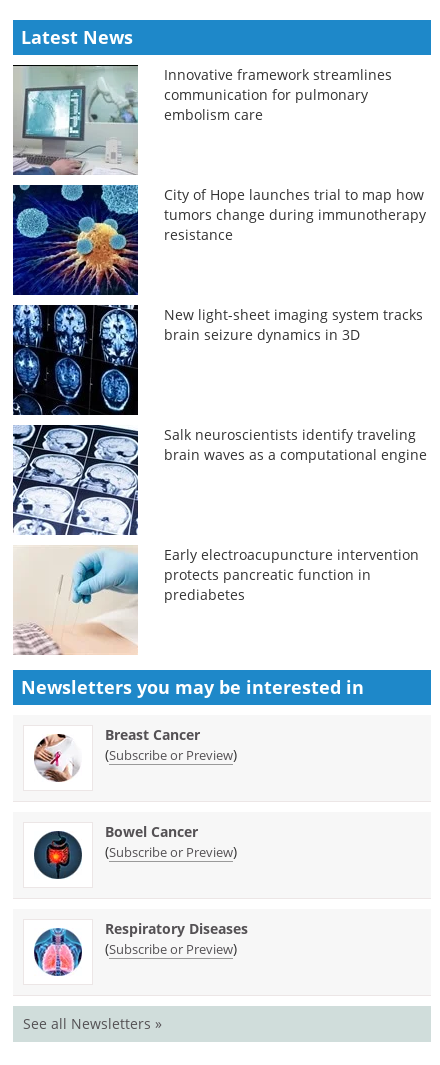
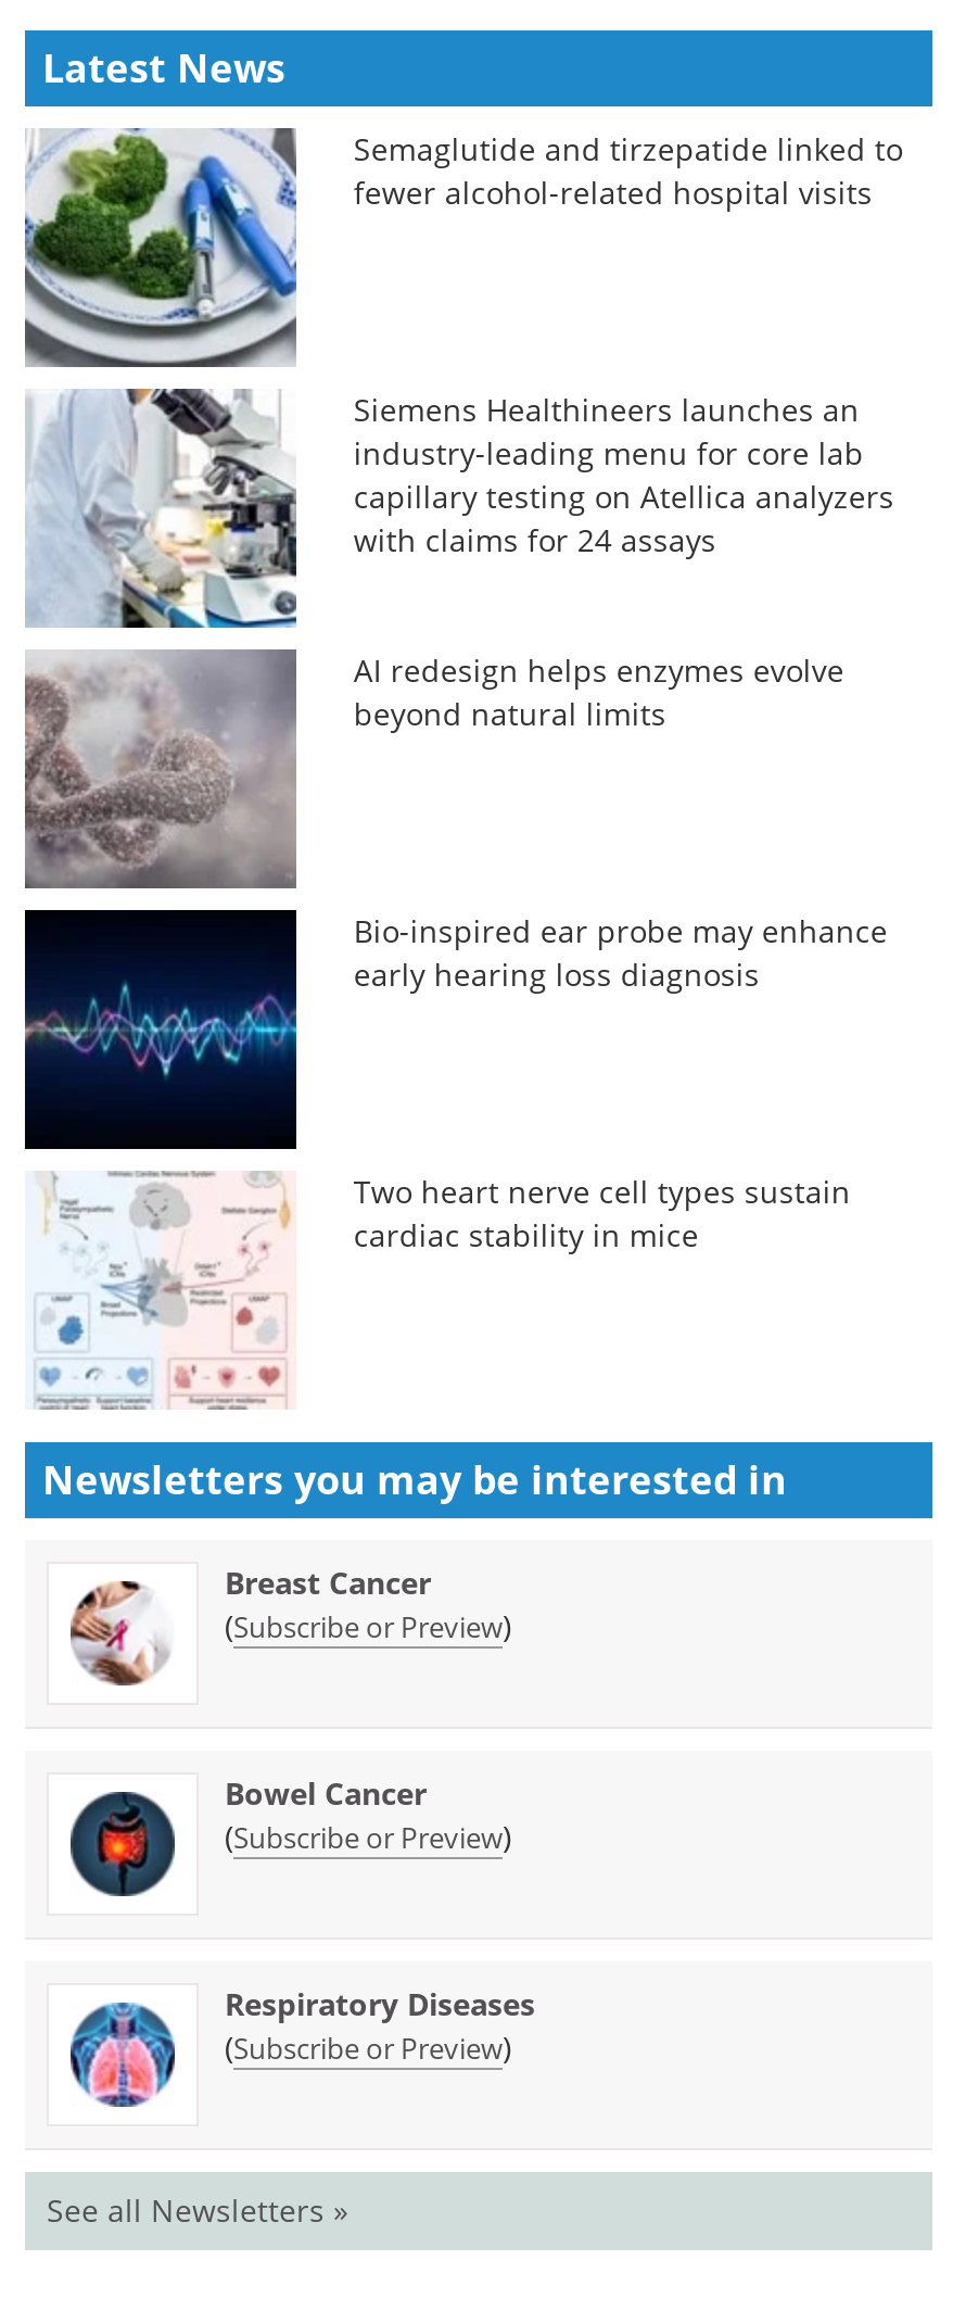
- [image]
- Innovative framework streamlines
- communication for pulmonary
- embolism care
+ [image]
+ Semaglutide and tirzepatide linked to
+ fewer alcohol-related hospital visits

- [image]
- City of Hope launches trial to map how
- tumors change during immunotherapy
- resistance
+ [image]
+ Siemens Healthineers launches an
+ industry-leading menu for core lab
+ capillary testing on Atellica analyzers
+ with claims for 24 assays

- [image]
- New light-sheet imaging system tracks
- brain seizure dynamics in 3D
+ [image]
+ AI redesign helps enzymes evolve
+ beyond natural limits

- [image]
- Salk neuroscientists identify traveling
- brain waves as a computational engine
+ [image]
+ Bio-inspired ear probe may enhance
+ early hearing loss diagnosis

- [image]
- Early electroacupuncture intervention
- protects pancreatic function in
- prediabetes
+ [image]
+ Two heart nerve cell types sustain
+ cardiac stability in mice
